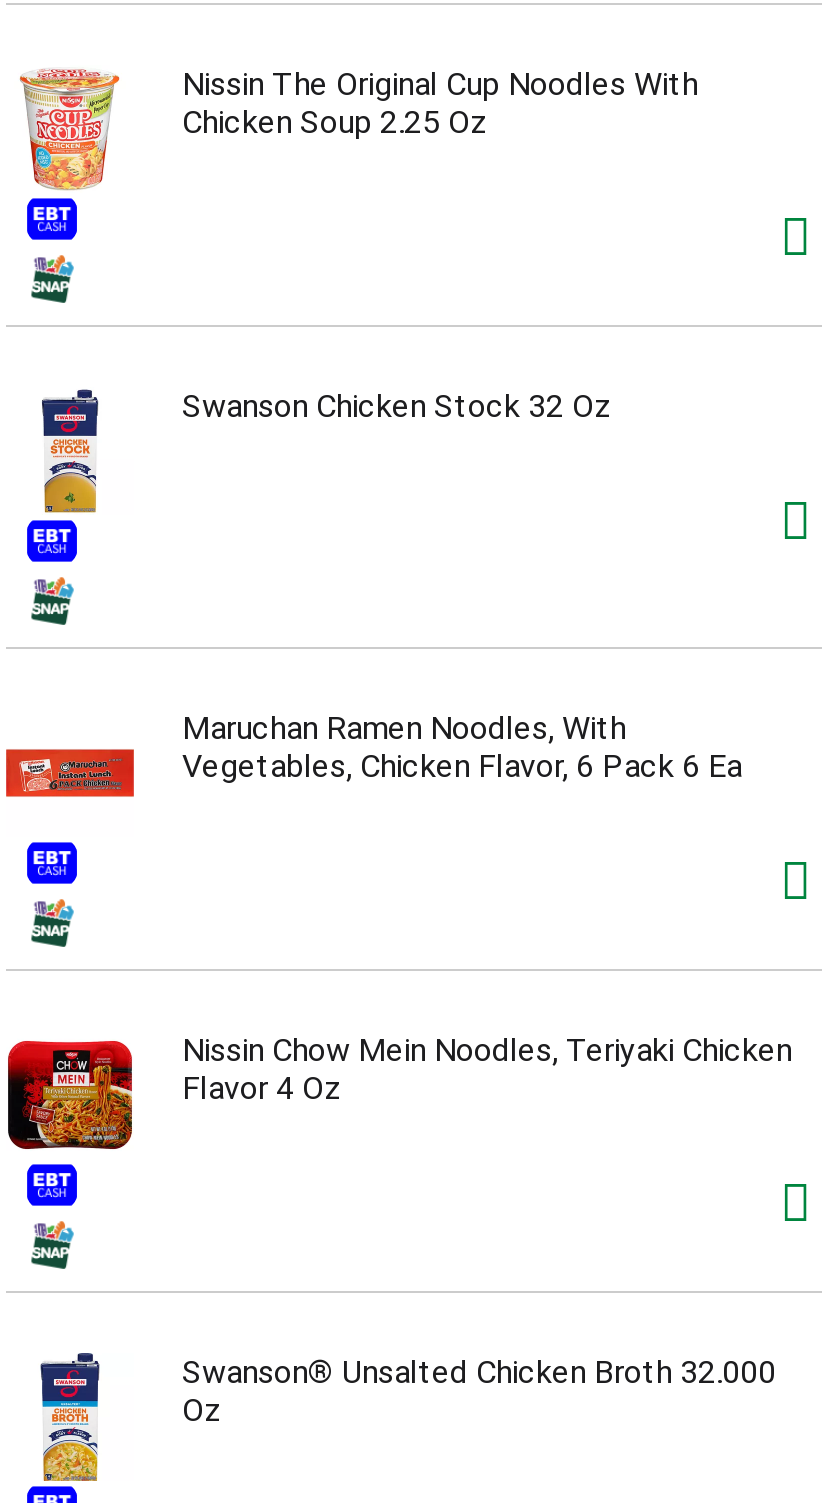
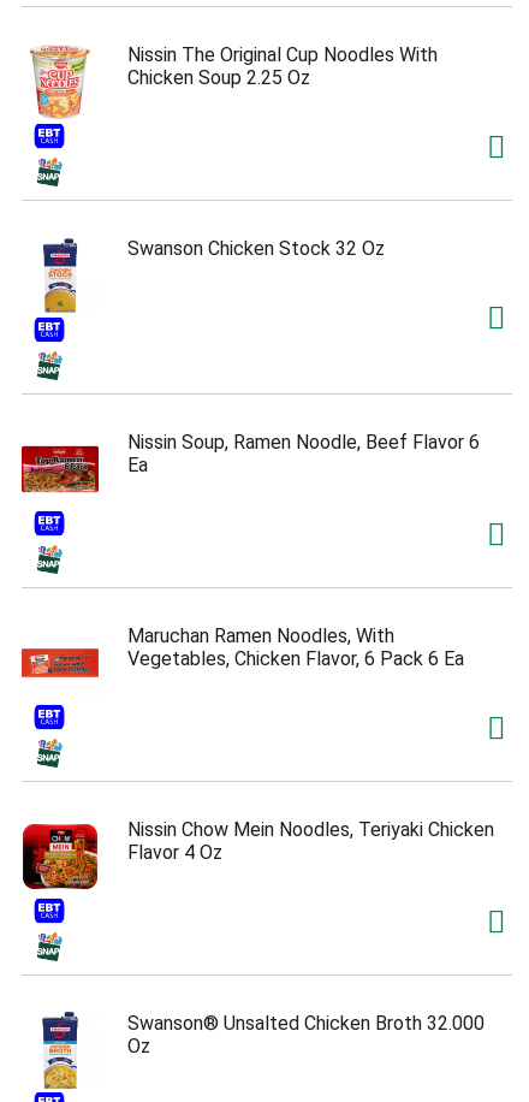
+ [image]
+ Nissin Soup, Ramen Noodle, Beef Flavor 6
+ Ea
